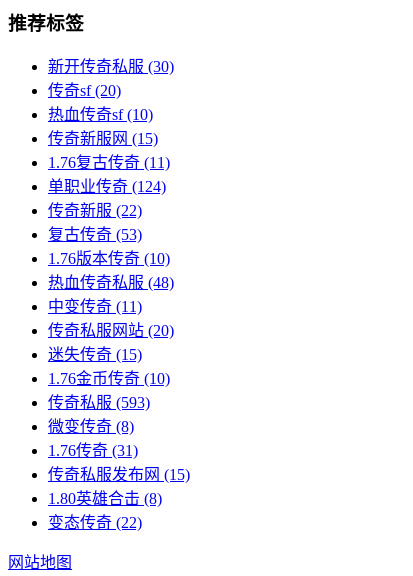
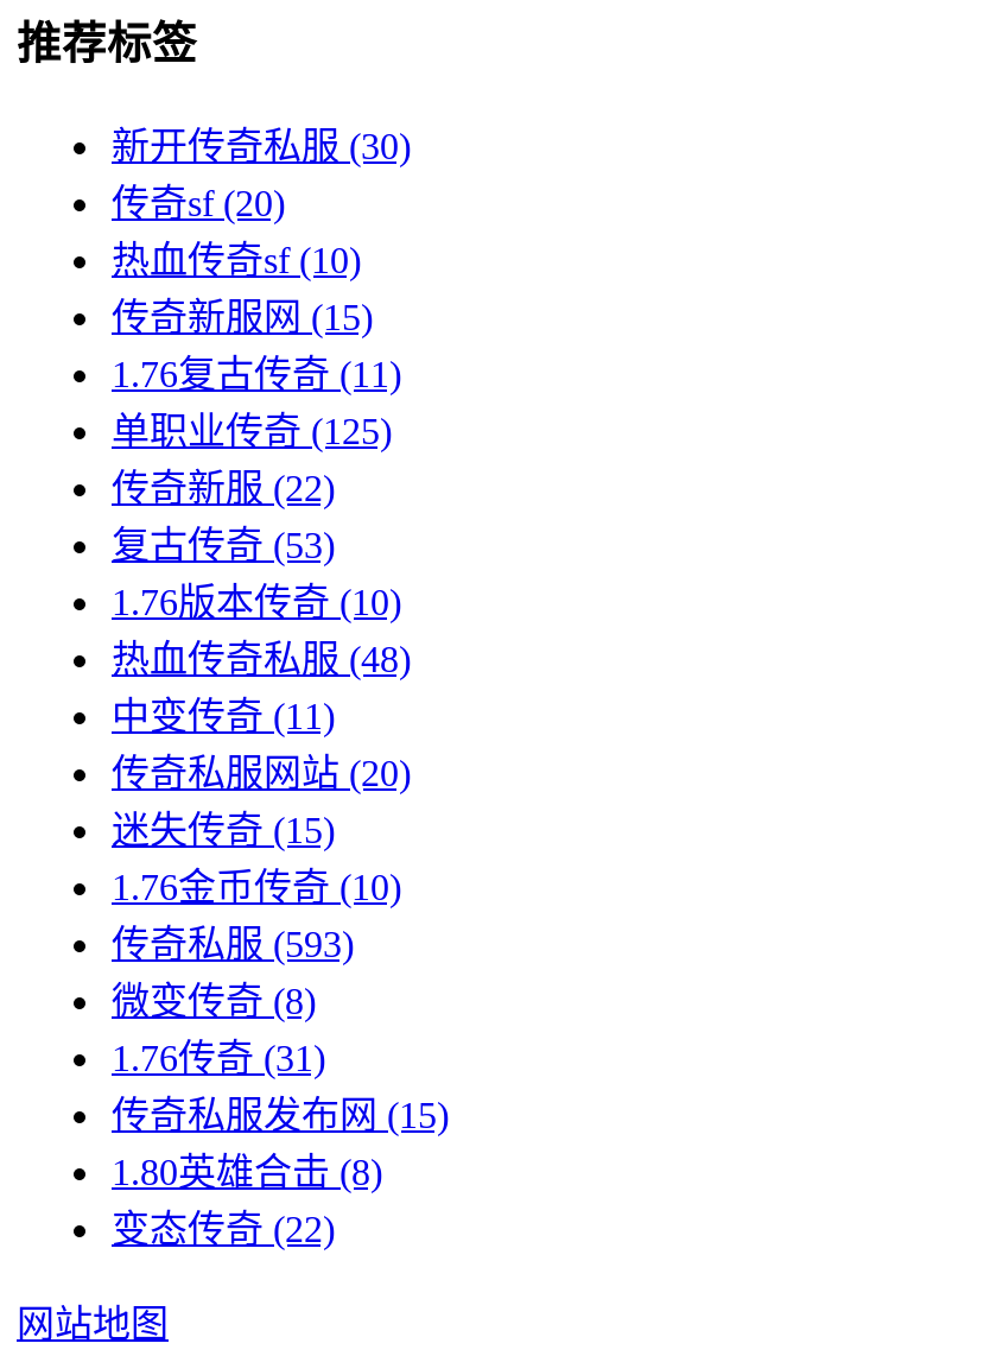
- 单职业传奇(124)
+ 单职业传奇(125)
